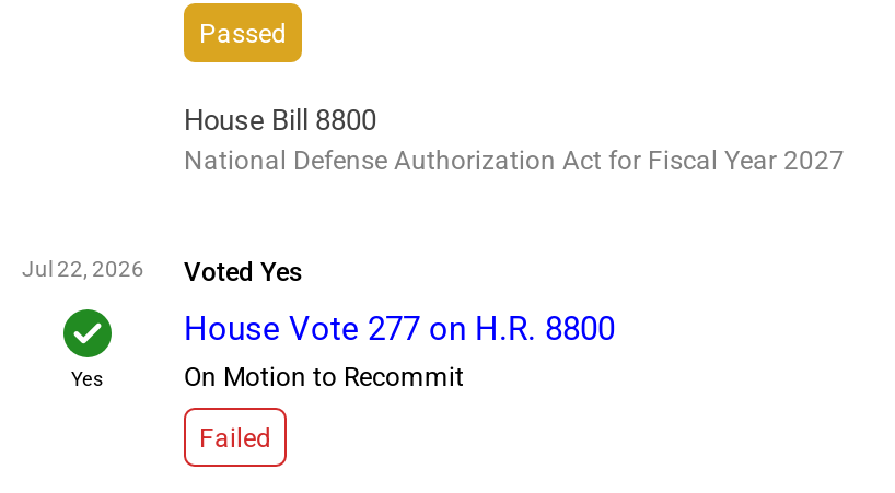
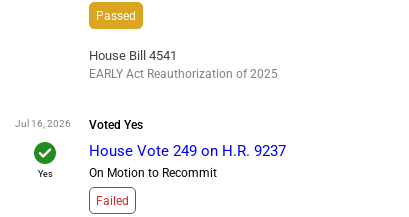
- House Bill 8800
- National Defense Authorization Act for Fiscal Year 2027
+ House Bill 4541
+ EARLY Act Reauthorization of 2025

- Jul 22, 2026 Voted Yes
+ Jul 16, 2026 Voted Yes

- House Vote 277 on H.R. 8800
+ House Vote 249 on H.R. 9237
